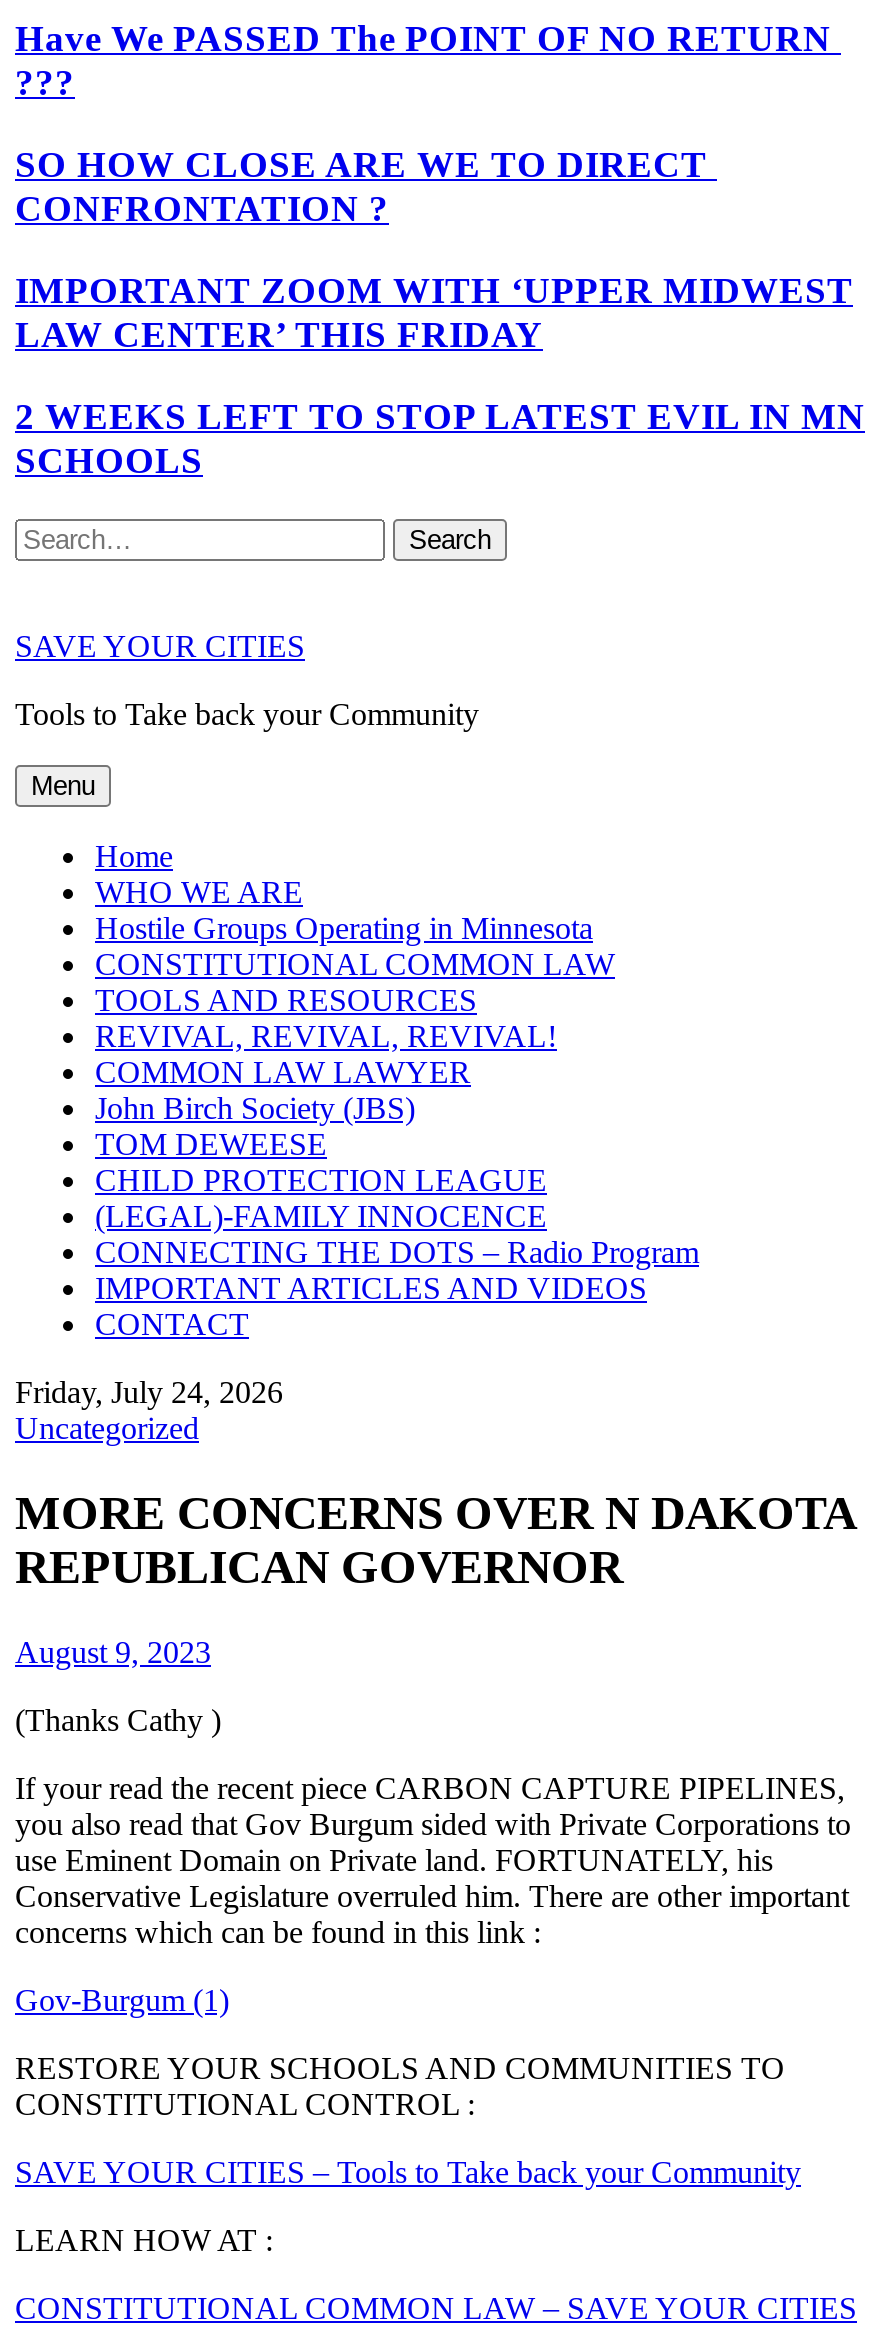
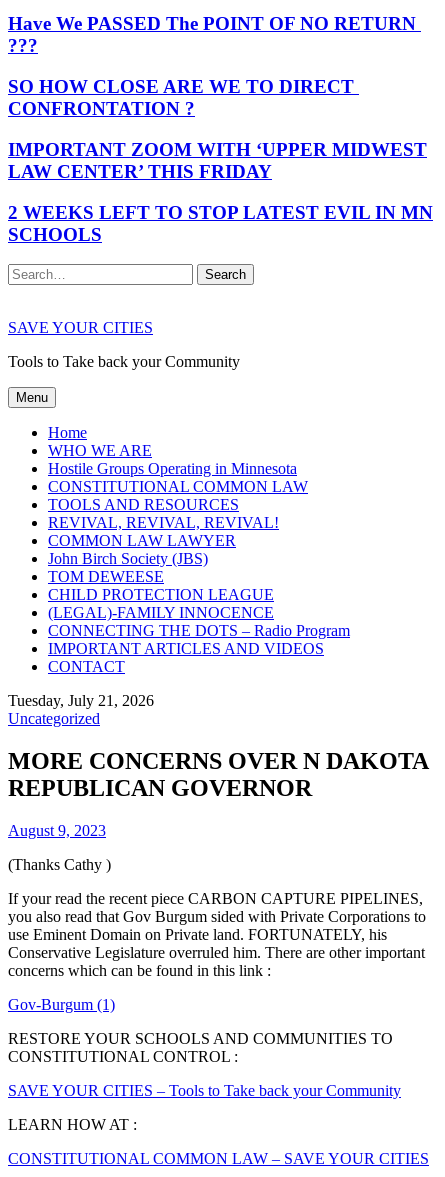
- Friday, July 24, 2026
+ Tuesday, July 21, 2026
